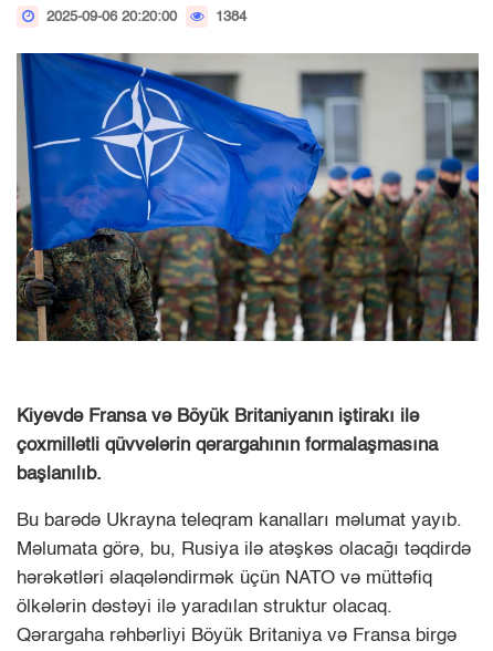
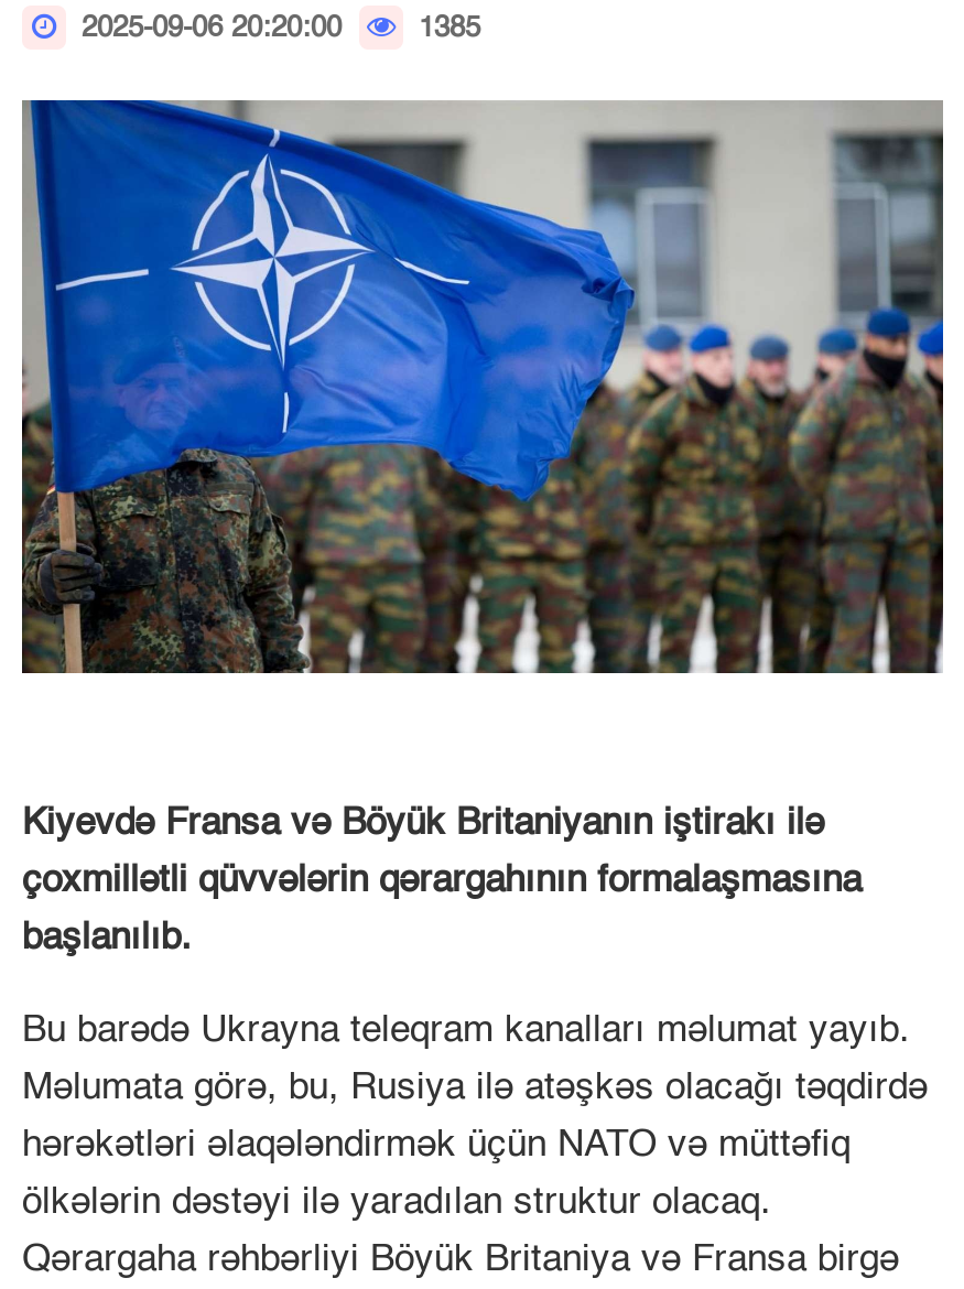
- 1384
+ 1385
